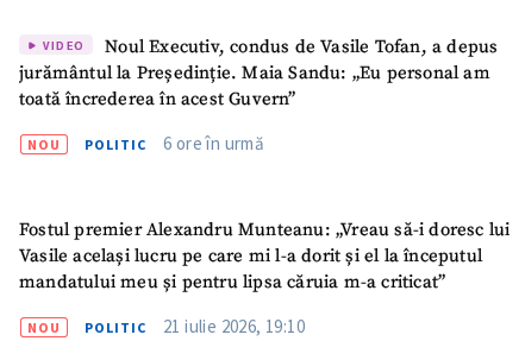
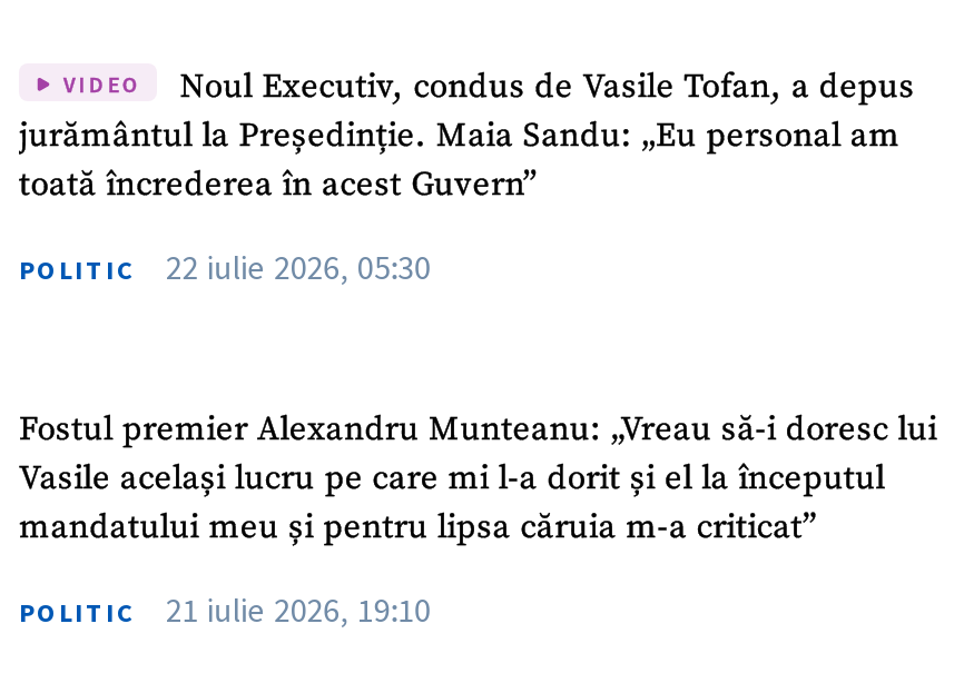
- NOU

- 6 ore în urmă
+ 22 iulie 2026, 05:30

- NOU
